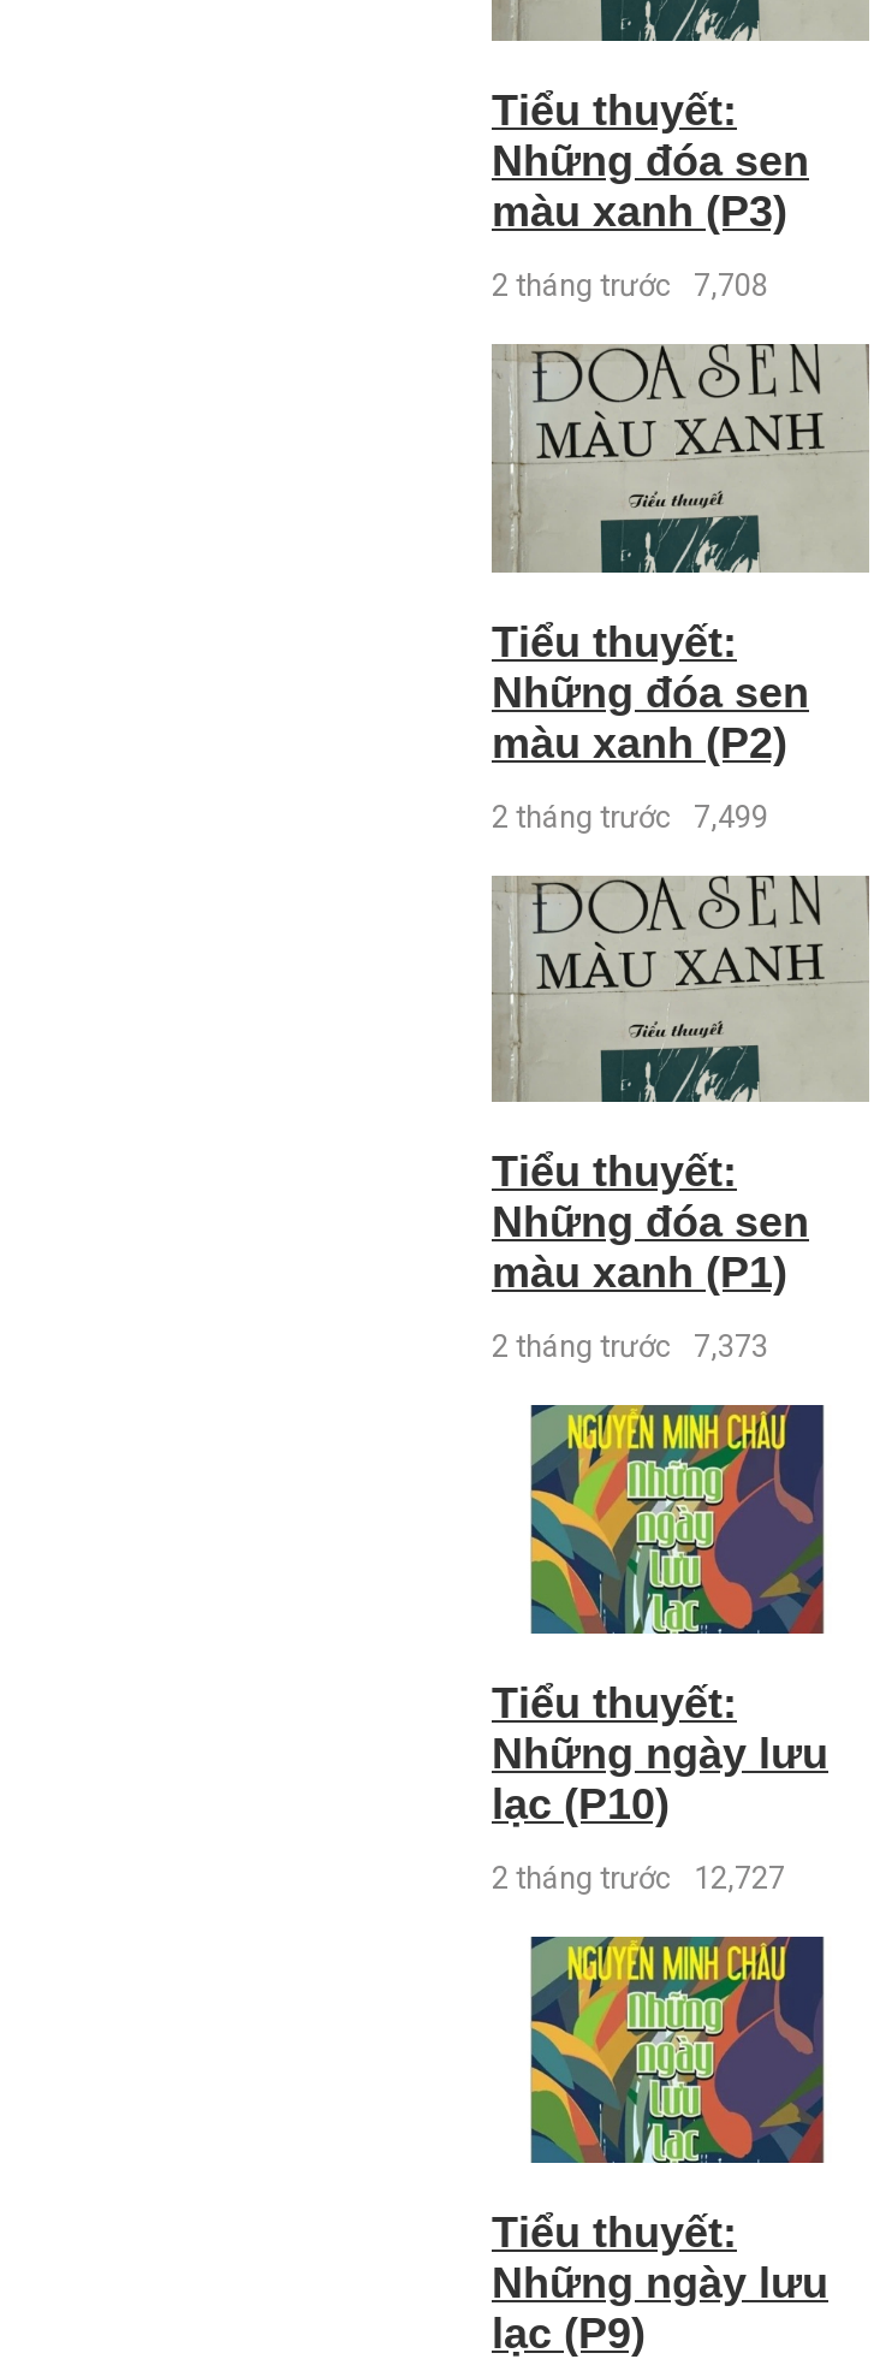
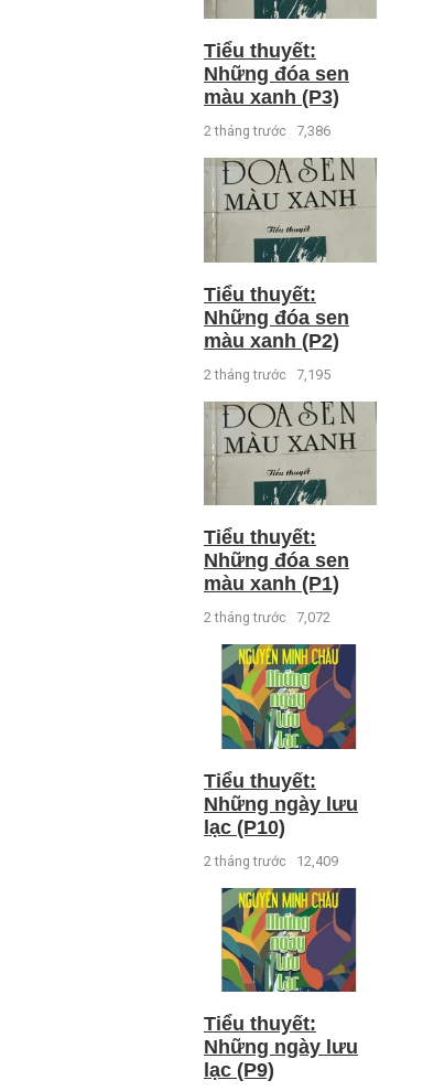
- 2 tháng trước 7,708
+ 2 tháng trước 7,386

- 2 tháng trước 7,499
+ 2 tháng trước 7,195

- 2 tháng trước 7,373
+ 2 tháng trước 7,072

- 2 tháng trước 12,727
+ 2 tháng trước 12,409
